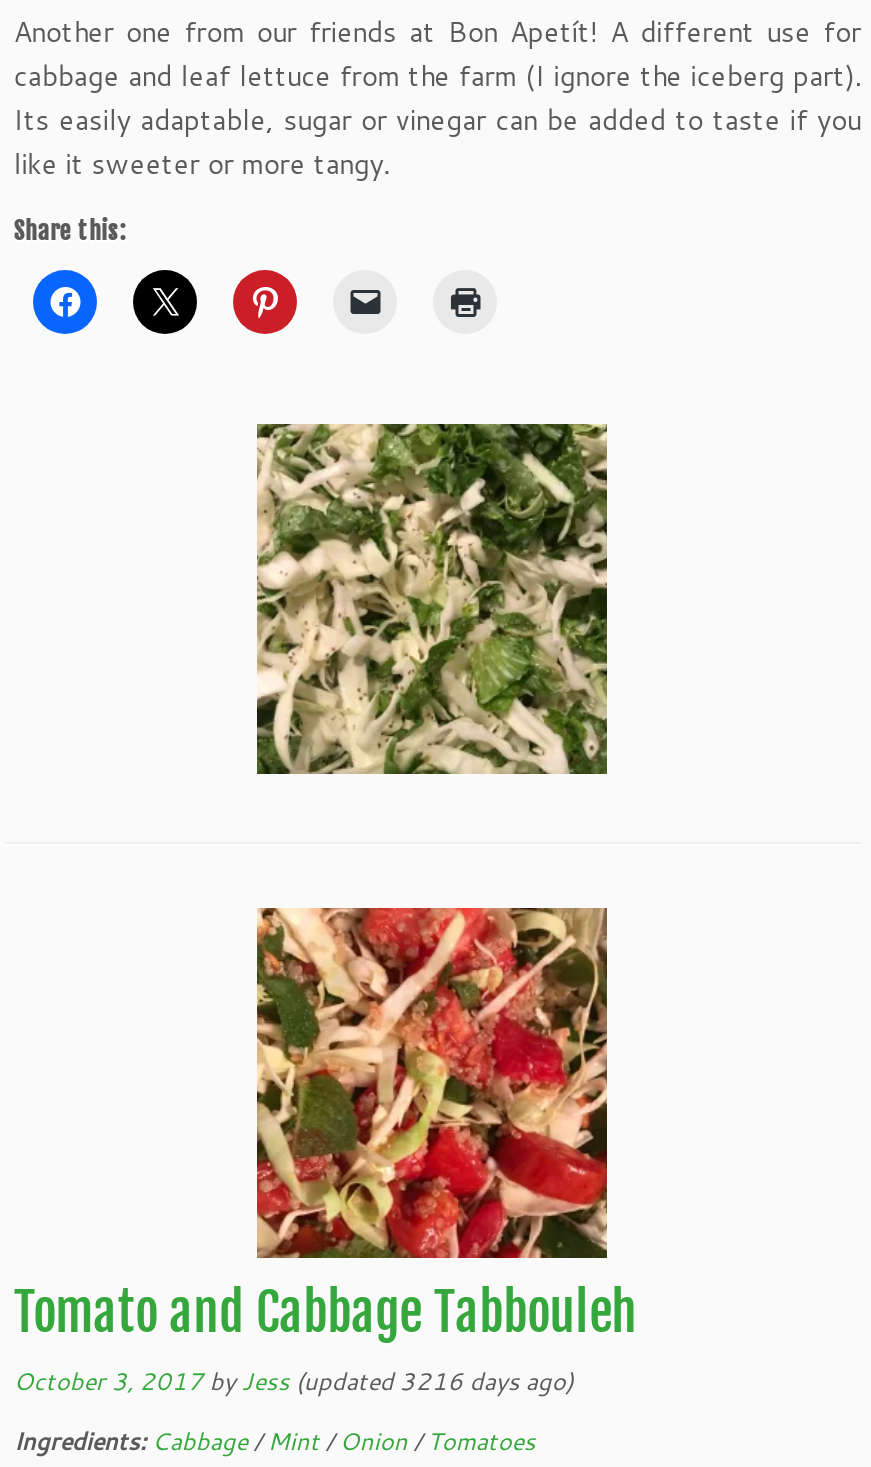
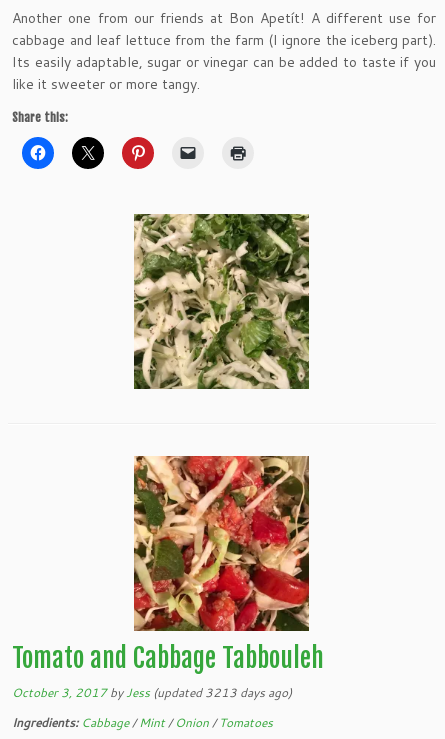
- October 3, 2017 byJess (updated 3216 days ago)
+ October 3, 2017 byJess (updated 3213 days ago)
